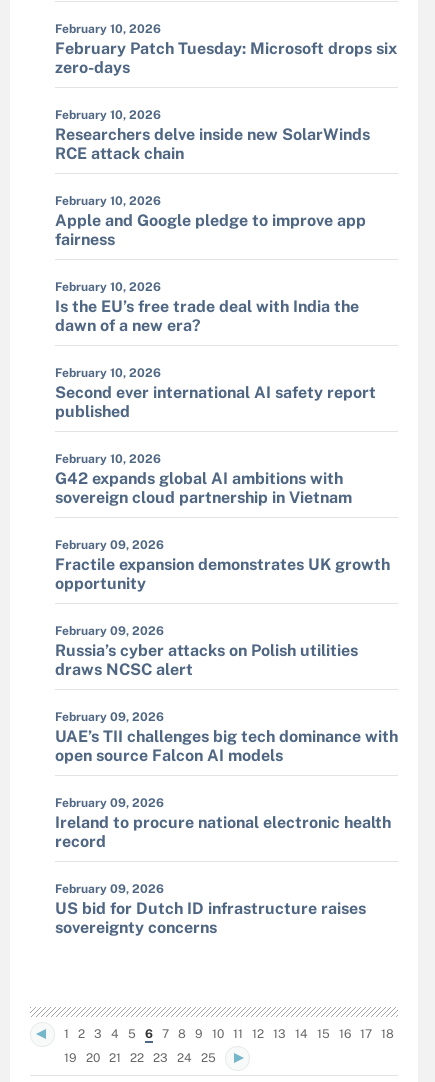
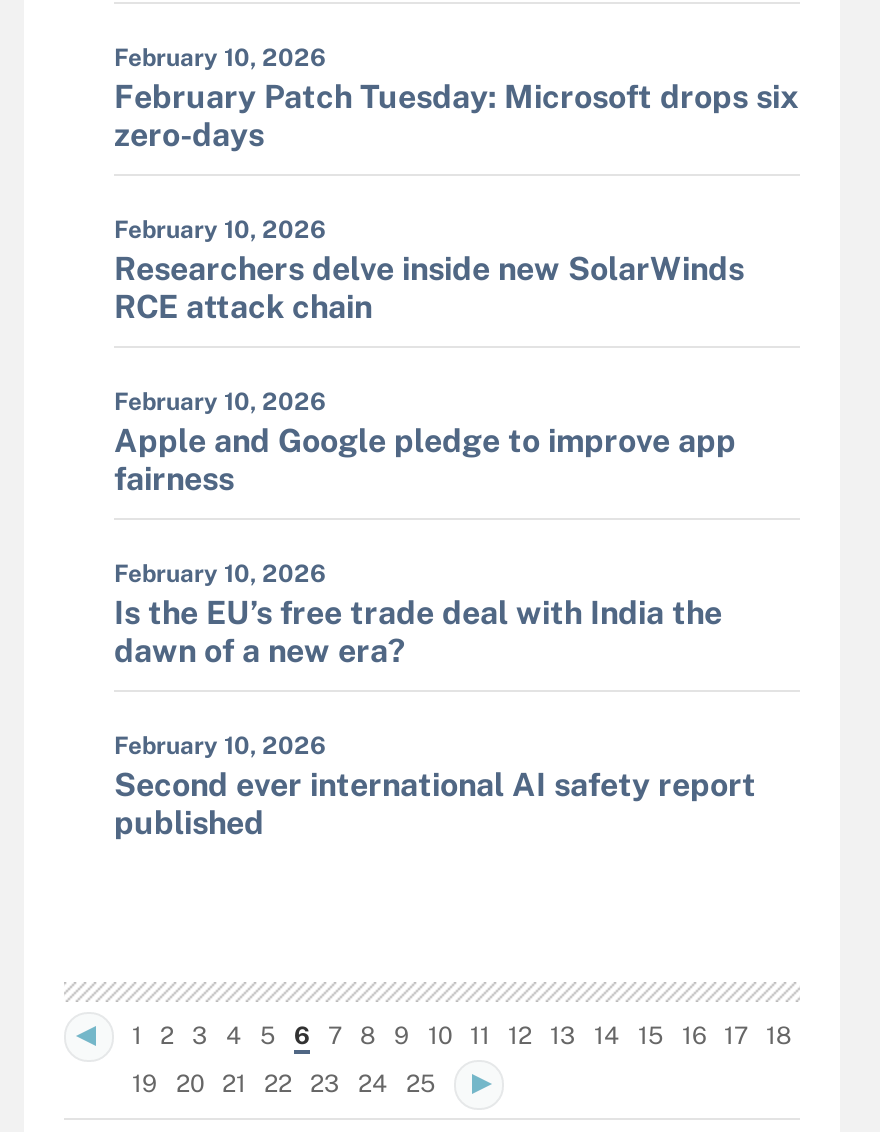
- February 10, 2026
- G42 expands global AI ambitions with
- sovereign cloud partnership in Vietnam
- February 09, 2026
- Fractile expansion demonstrates UK growth
- opportunity
- February 09, 2026
- Russia’s cyber attacks on Polish utilities
- draws NCSC alert
- February 09, 2026
- UAE’s TII challenges big tech dominance with
- open source Falcon AI models
- February 09, 2026
- Ireland to procure national electronic health
- record
- February 09, 2026
- US bid for Dutch ID infrastructure raises
- sovereignty concerns
